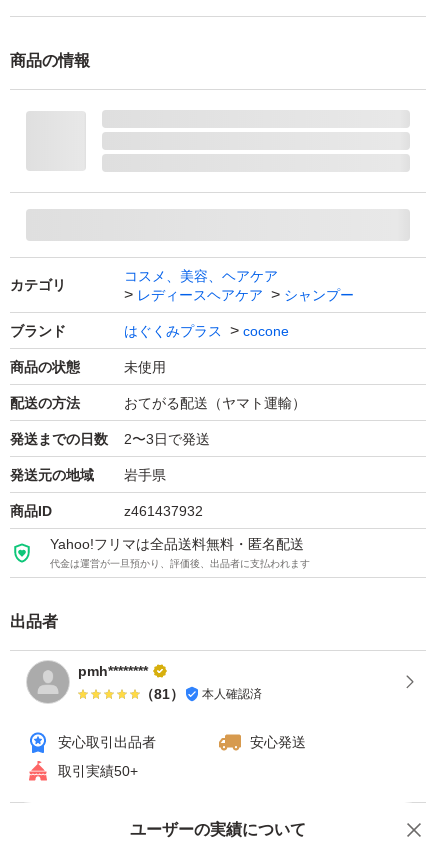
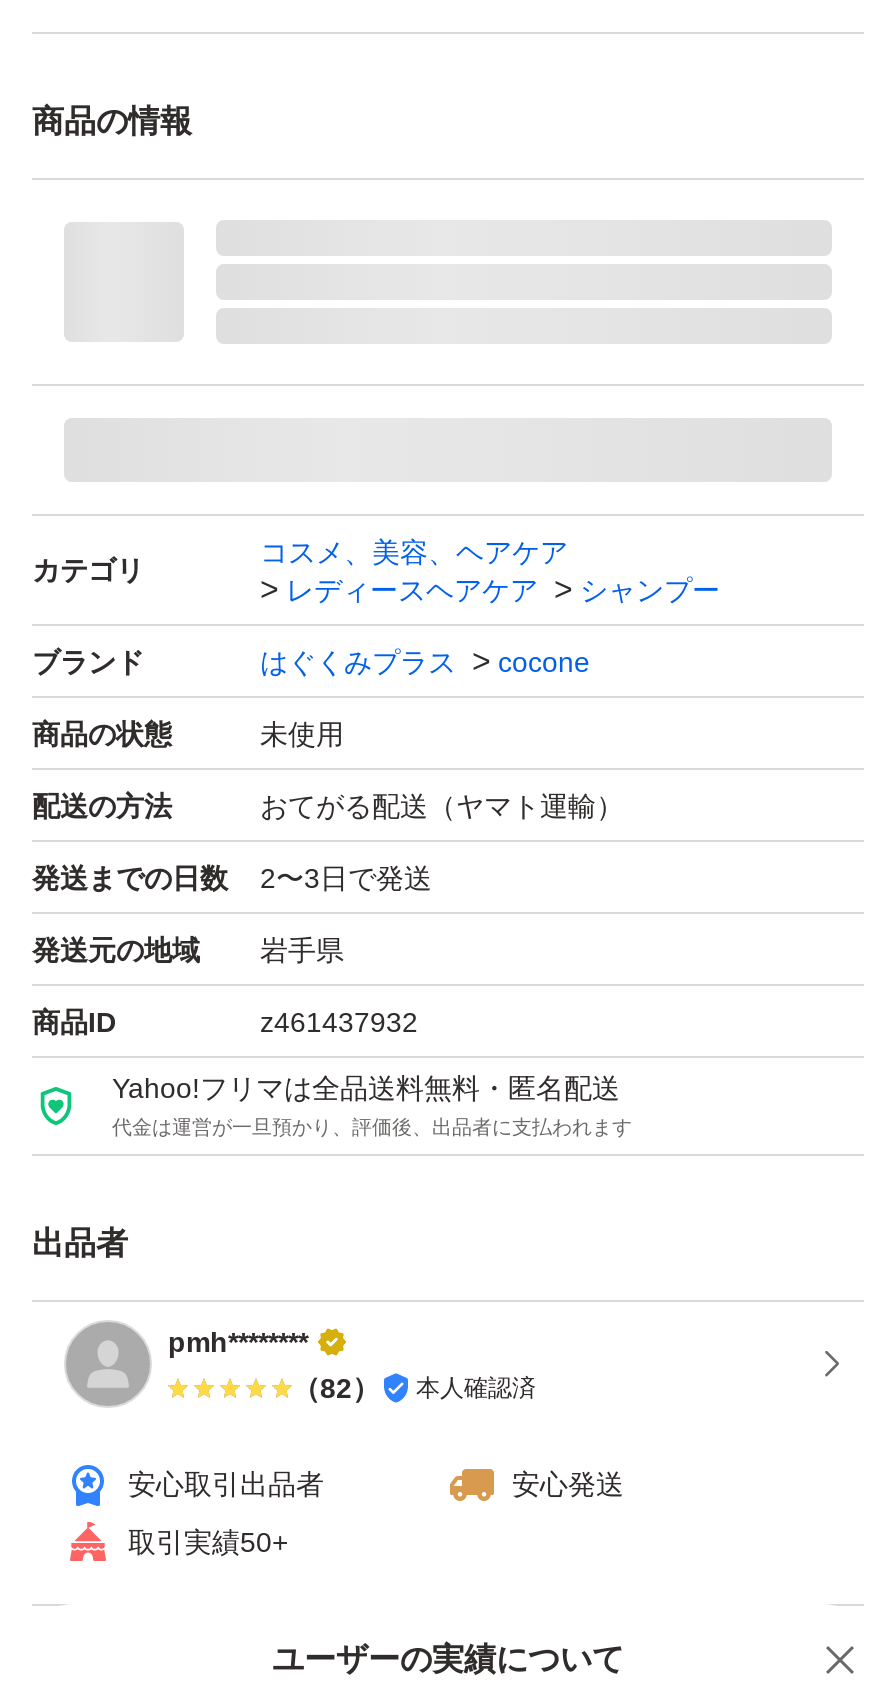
- （81） 本人確認済
+ （82） 本人確認済
